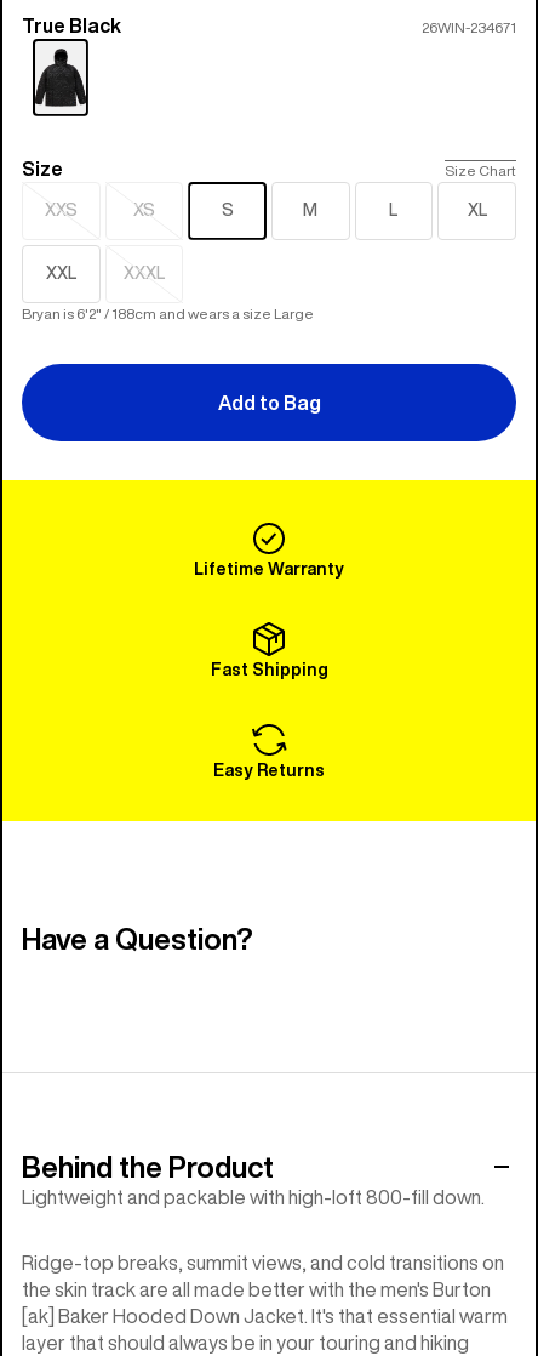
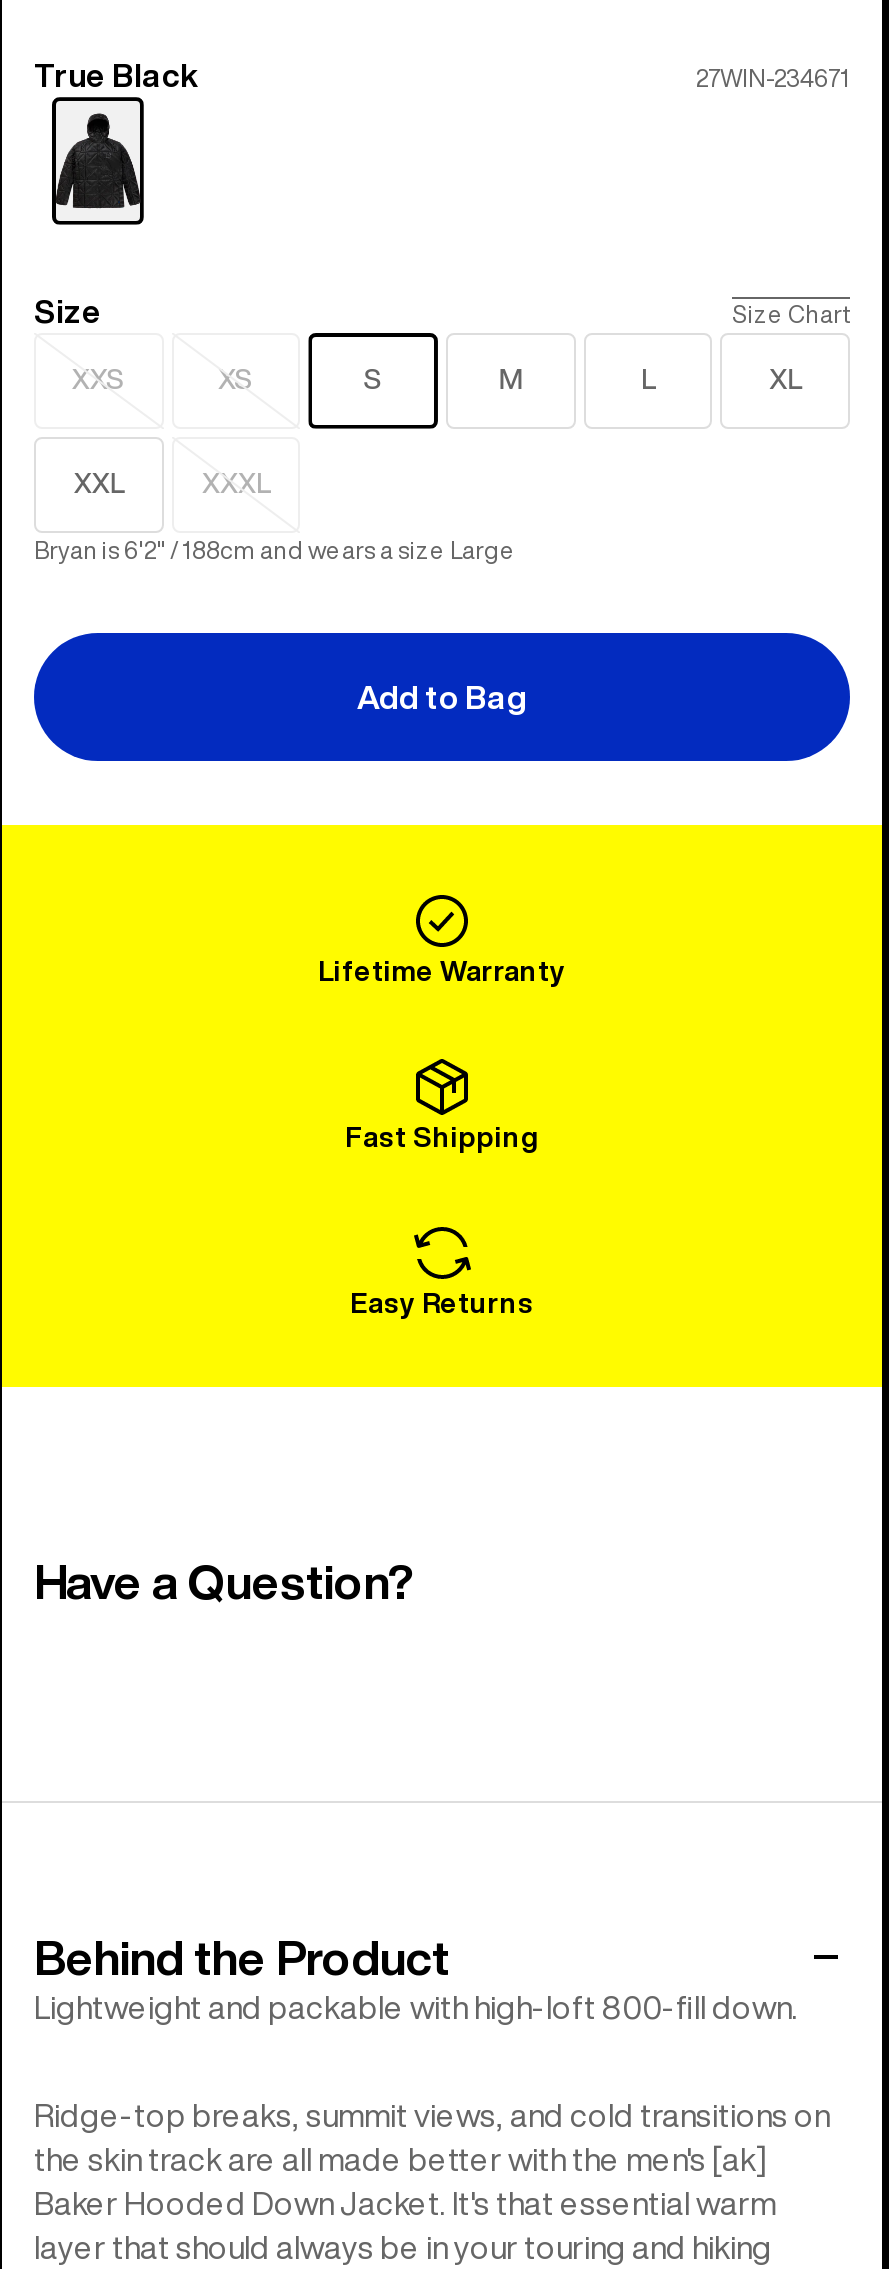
- 26WIN-234671
+ 27WIN-234671

- the skin track are all made better with the men's Burton
- [ak] Baker Hooded Down Jacket. It's that essential warm
+ the skin track are all made better with the men's [ak]
+ Baker Hooded Down Jacket. It's that essential warm
